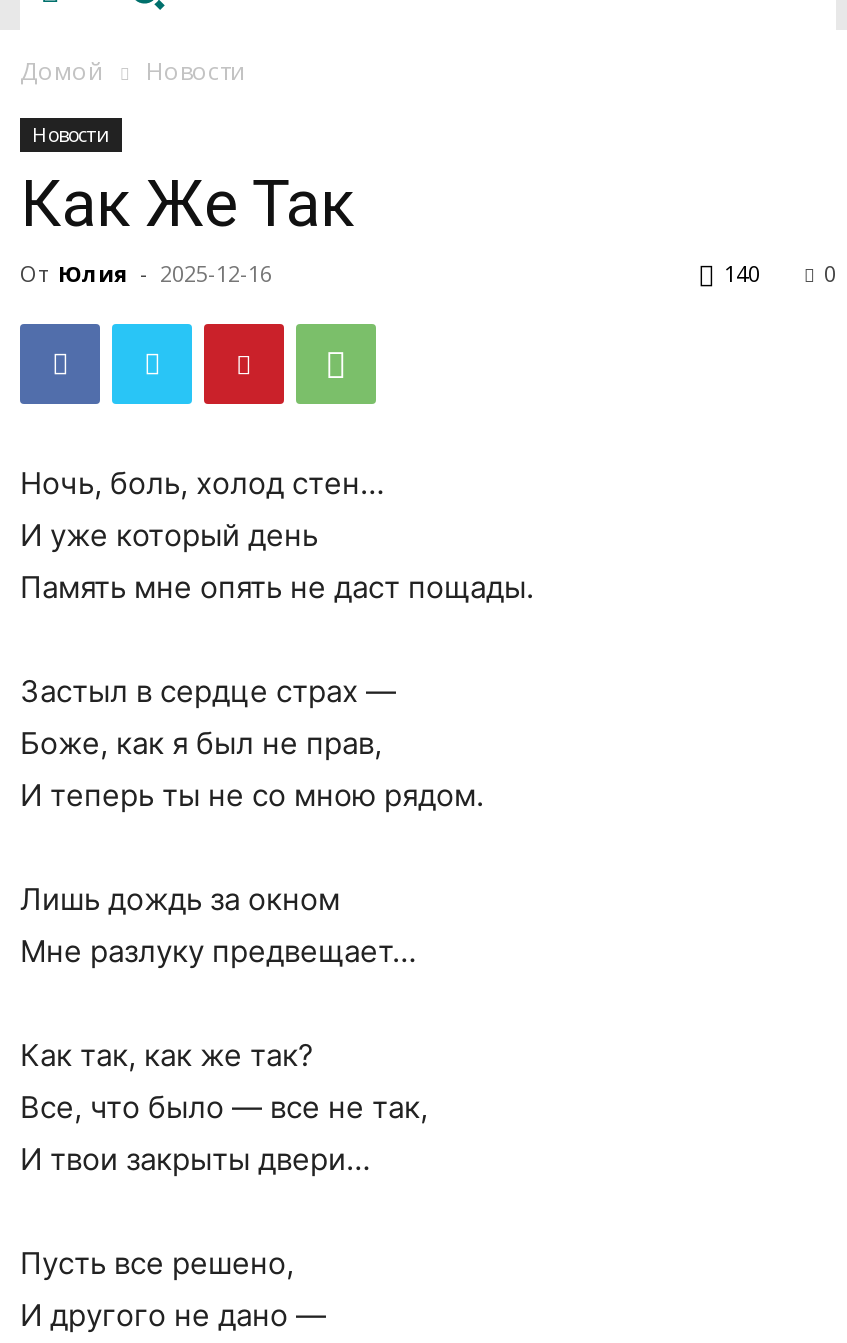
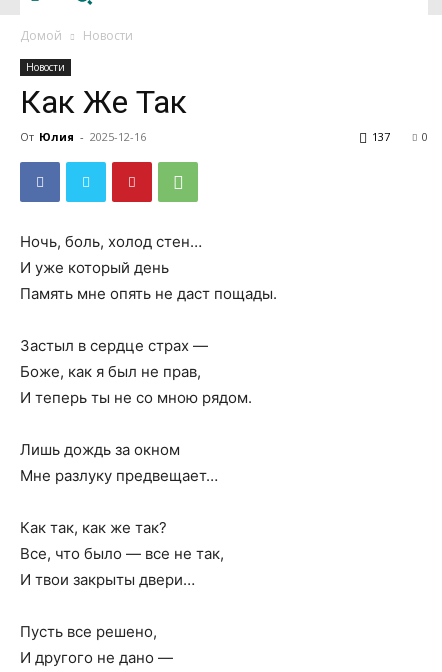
- 140
+ 137
